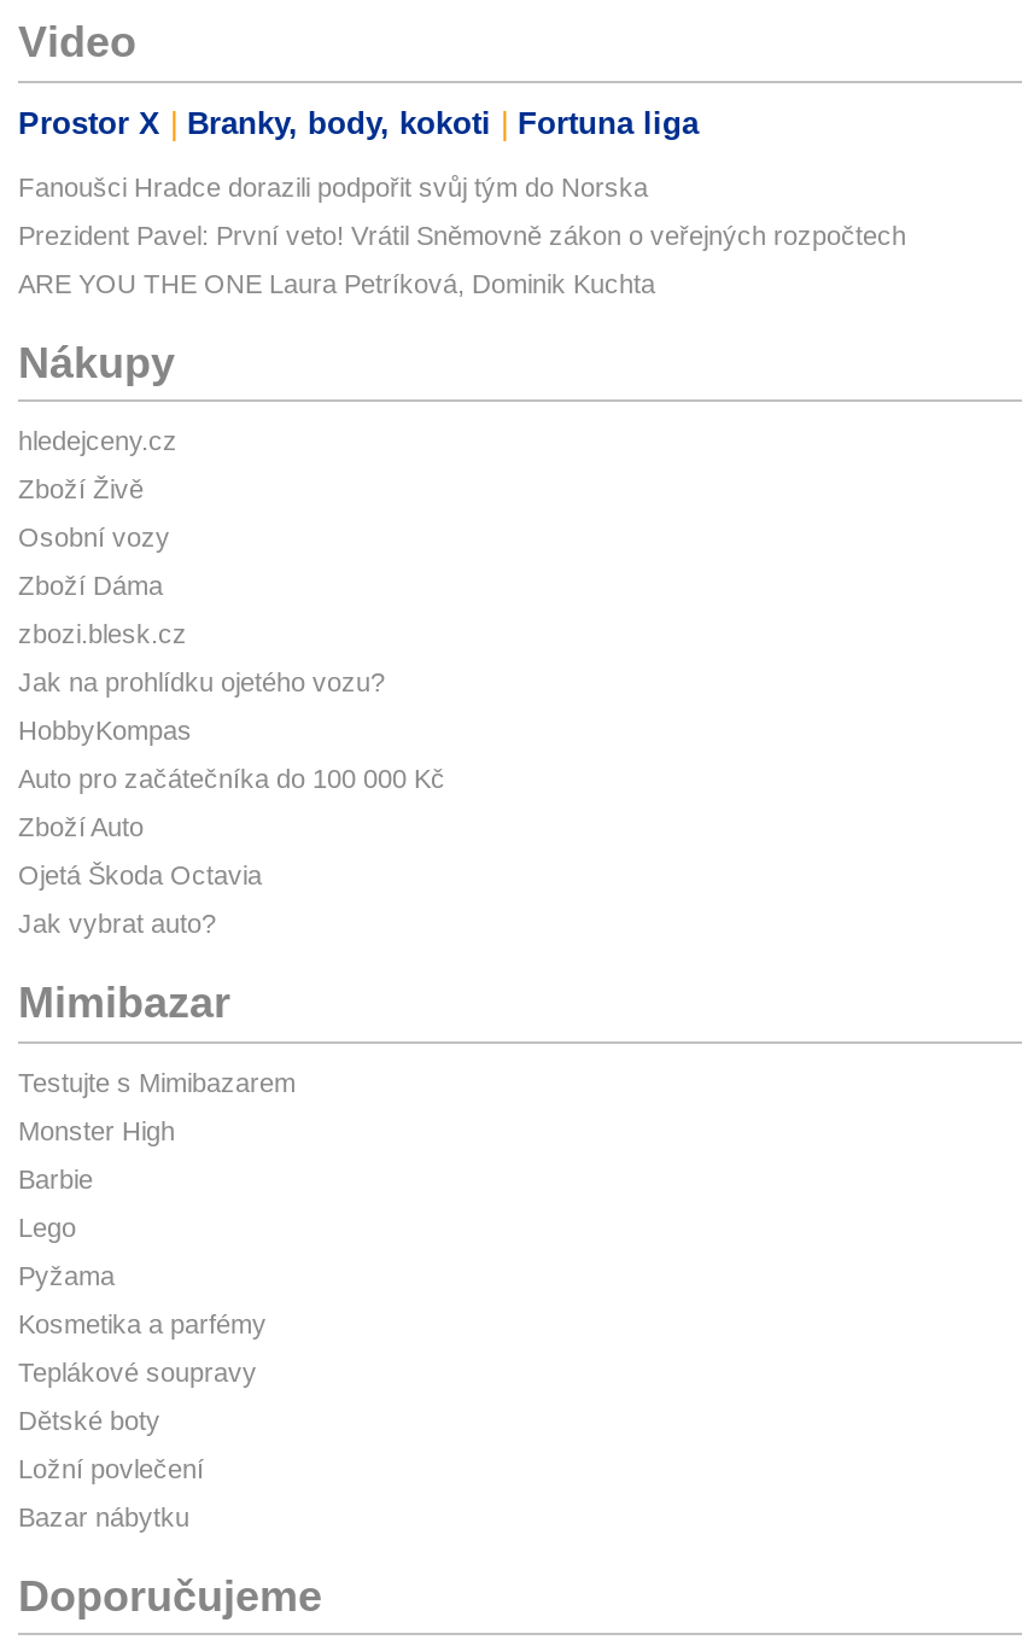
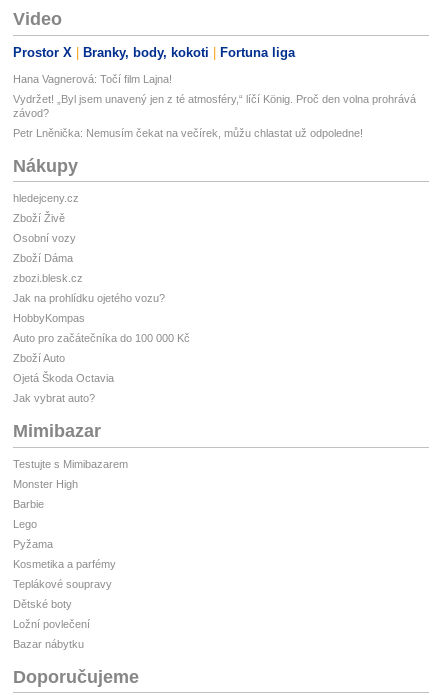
- Fanoušci Hradce dorazili podpořit svůj tým do Norska
+ Hana Vagnerová: Točí film Lajna!

- Prezident Pavel: První veto! Vrátil Sněmovně zákon o veřejných rozpočtech
+ Vydržet! „Byl jsem unavený jen z té atmosféry,“ líčí König. Proč den volna prohrává
+ závod?

- ARE YOU THE ONE Laura Petríková, Dominik Kuchta
+ Petr Lněnička: Nemusím čekat na večírek, můžu chlastat už odpoledne!
